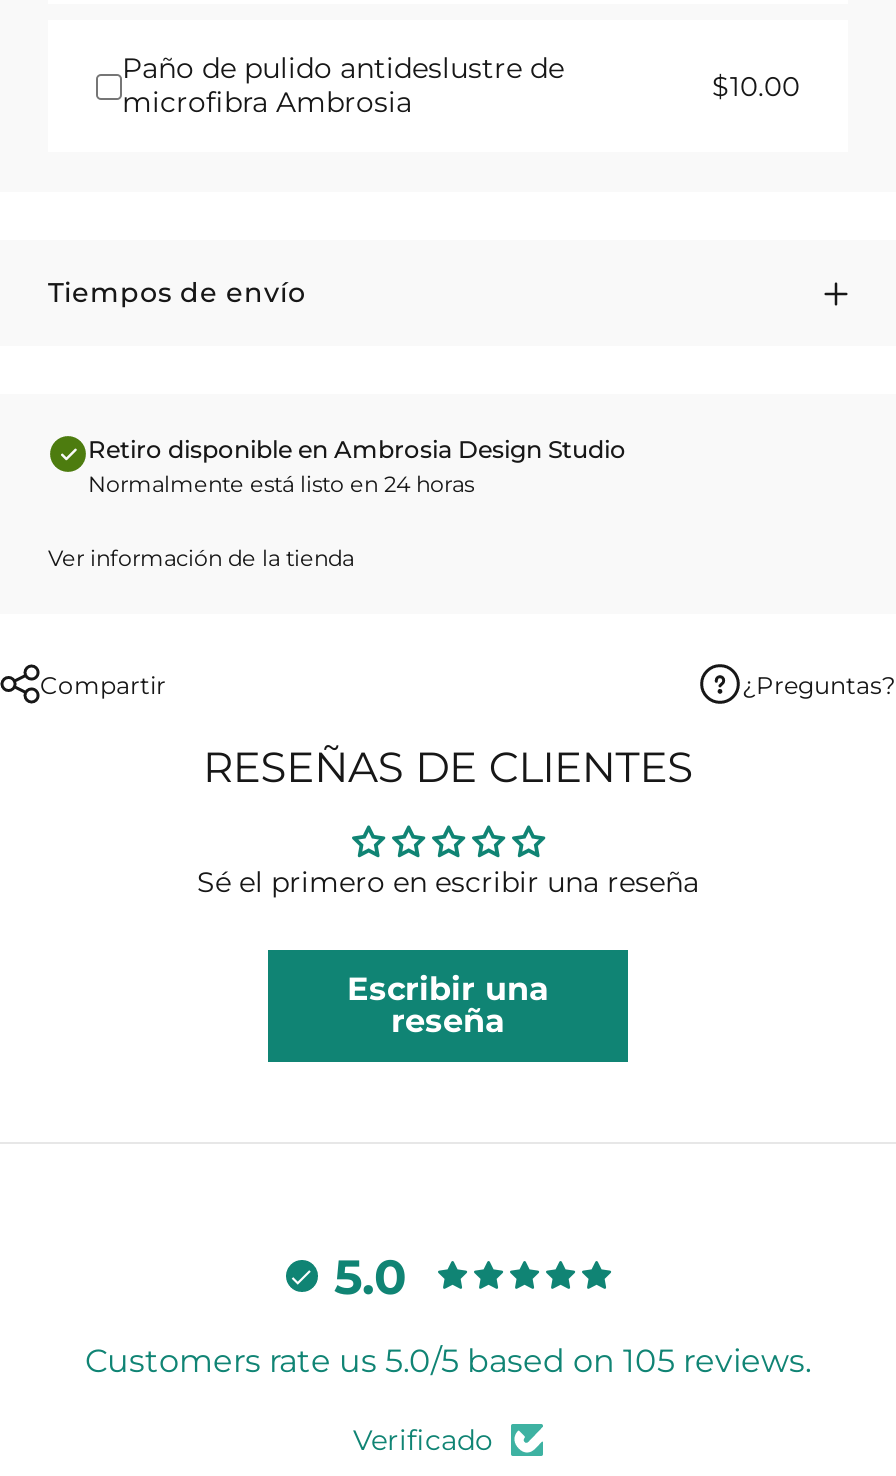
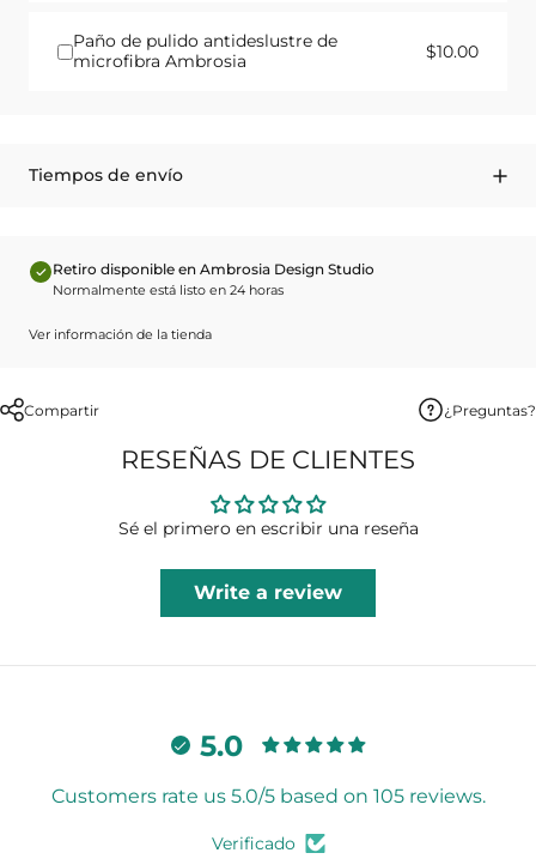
- Escribir una
- reseña
+ Write a review
